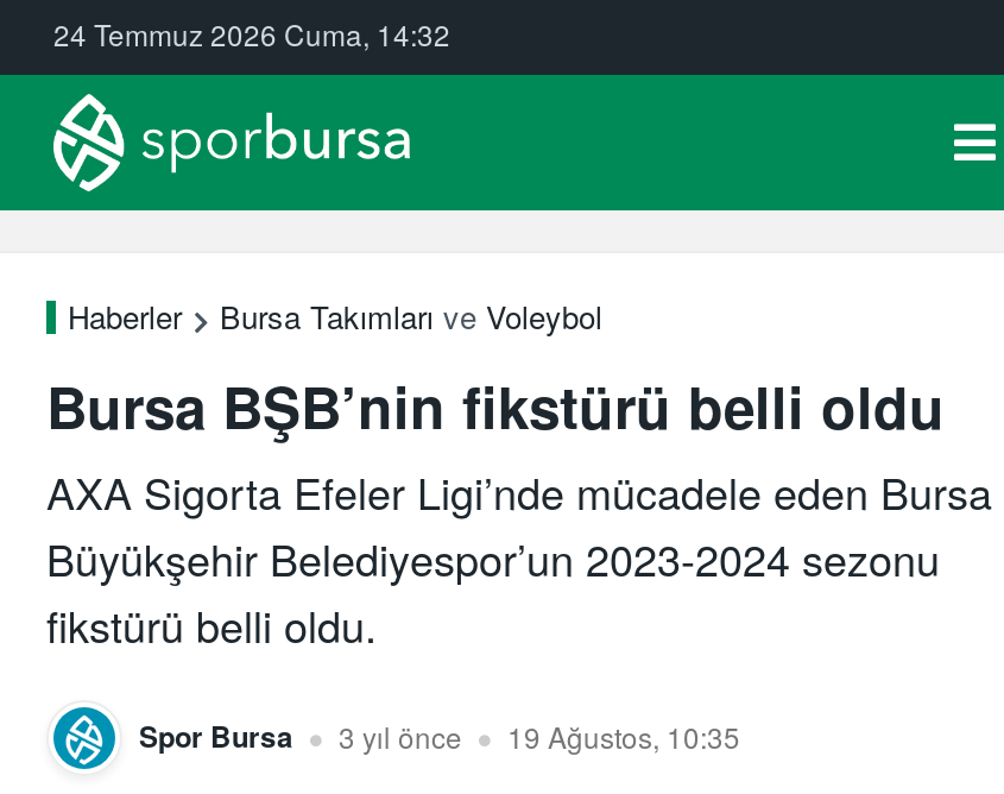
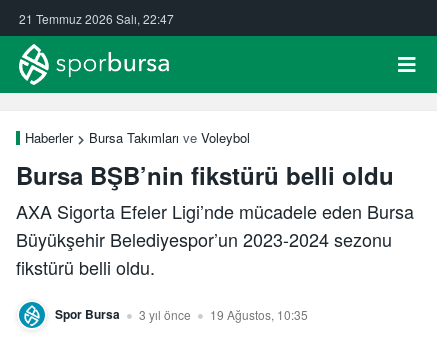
- 24 Temmuz 2026 Cuma, 14:32
+ 21 Temmuz 2026 Salı, 22:47
